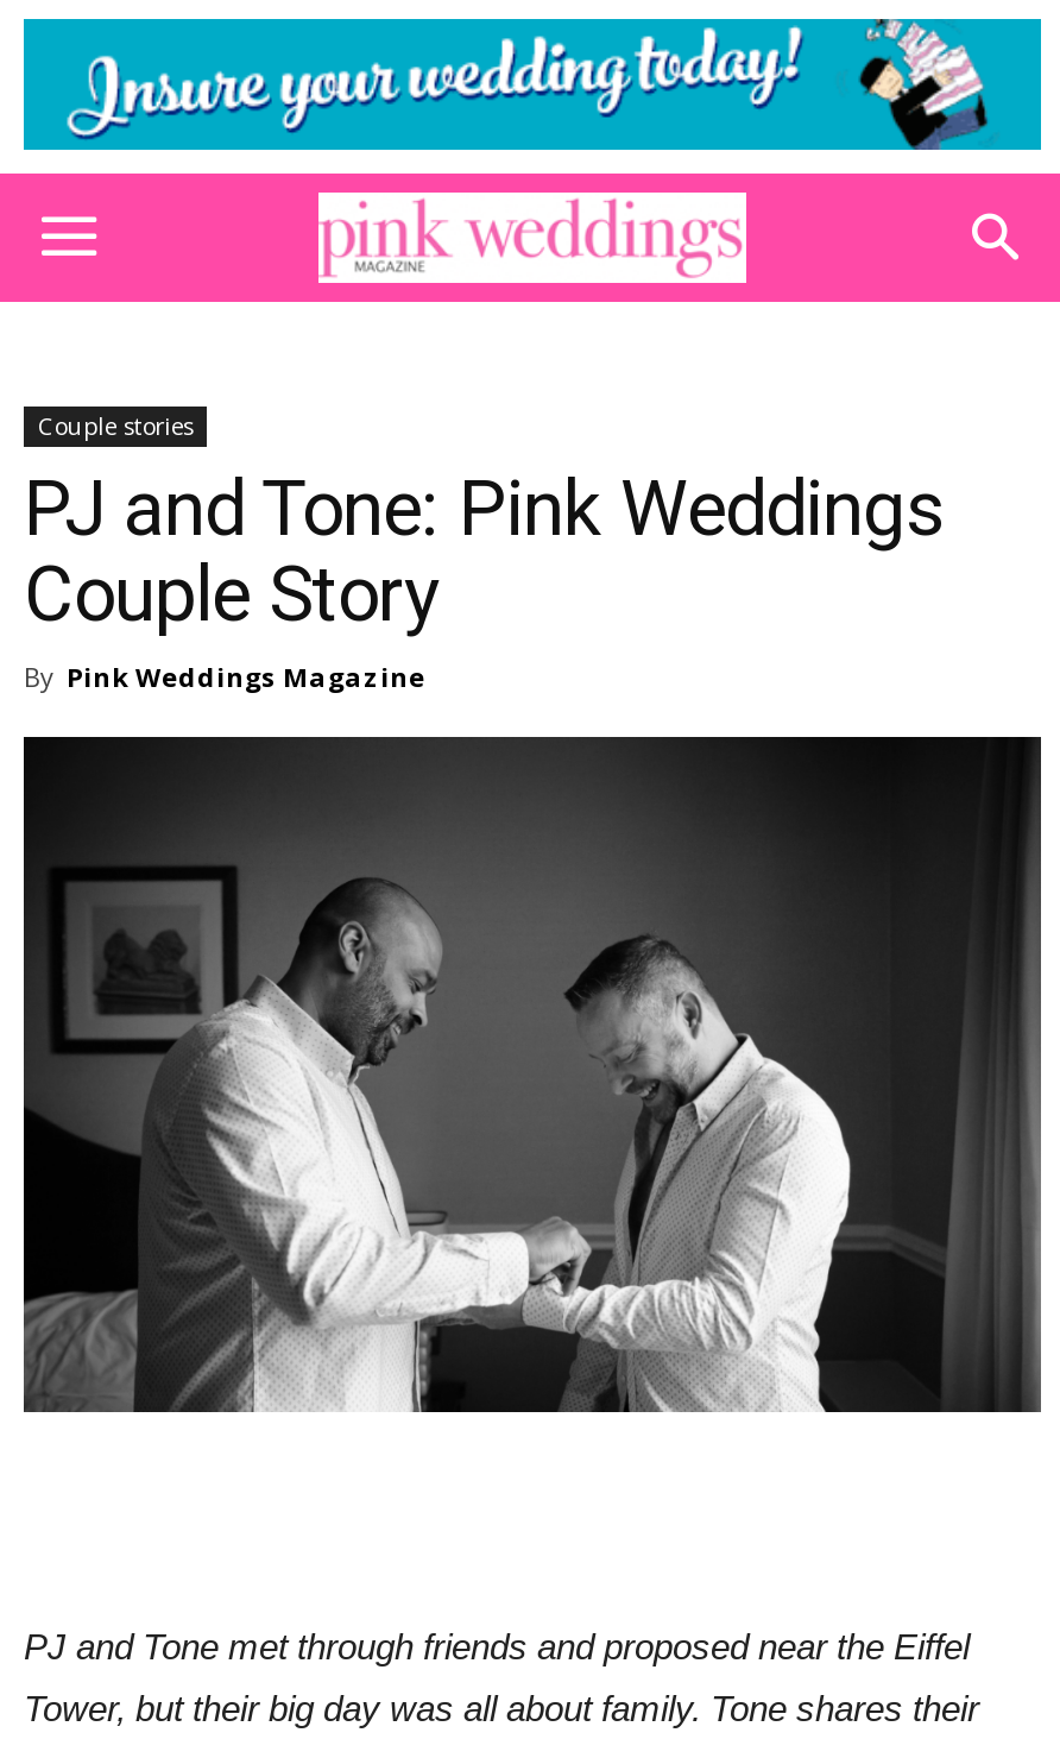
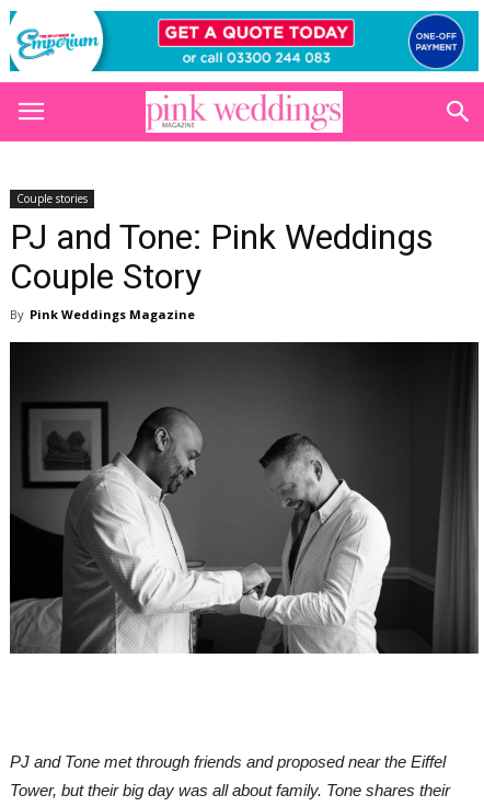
- [image]
+ [image]

- [image]
+ [image]
